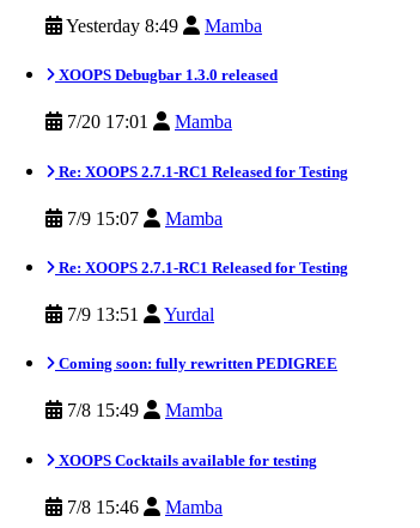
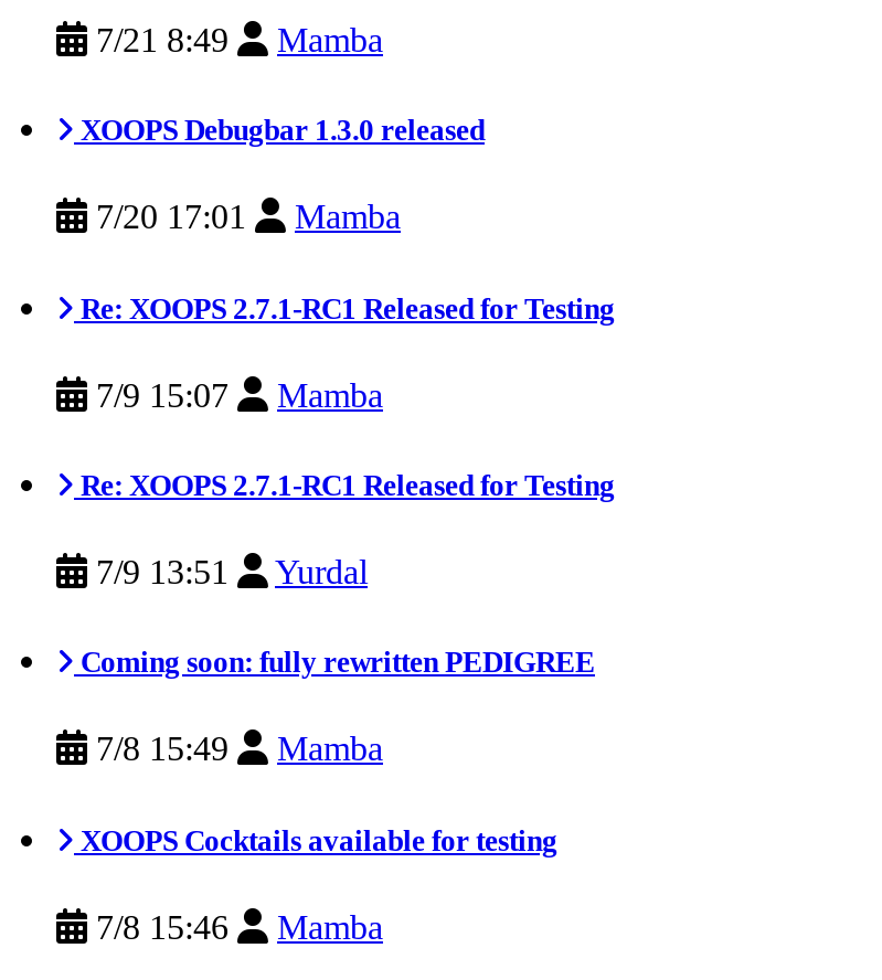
- Yesterday 8:49 Mamba
+ 7/21 8:49 Mamba
